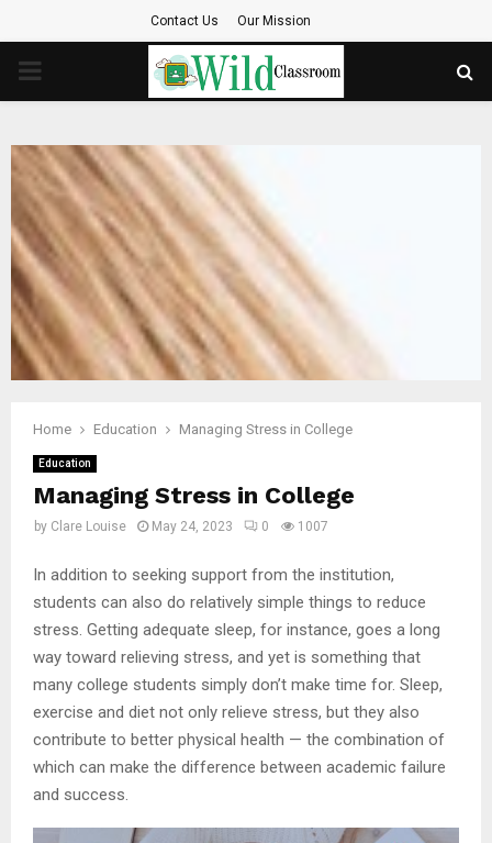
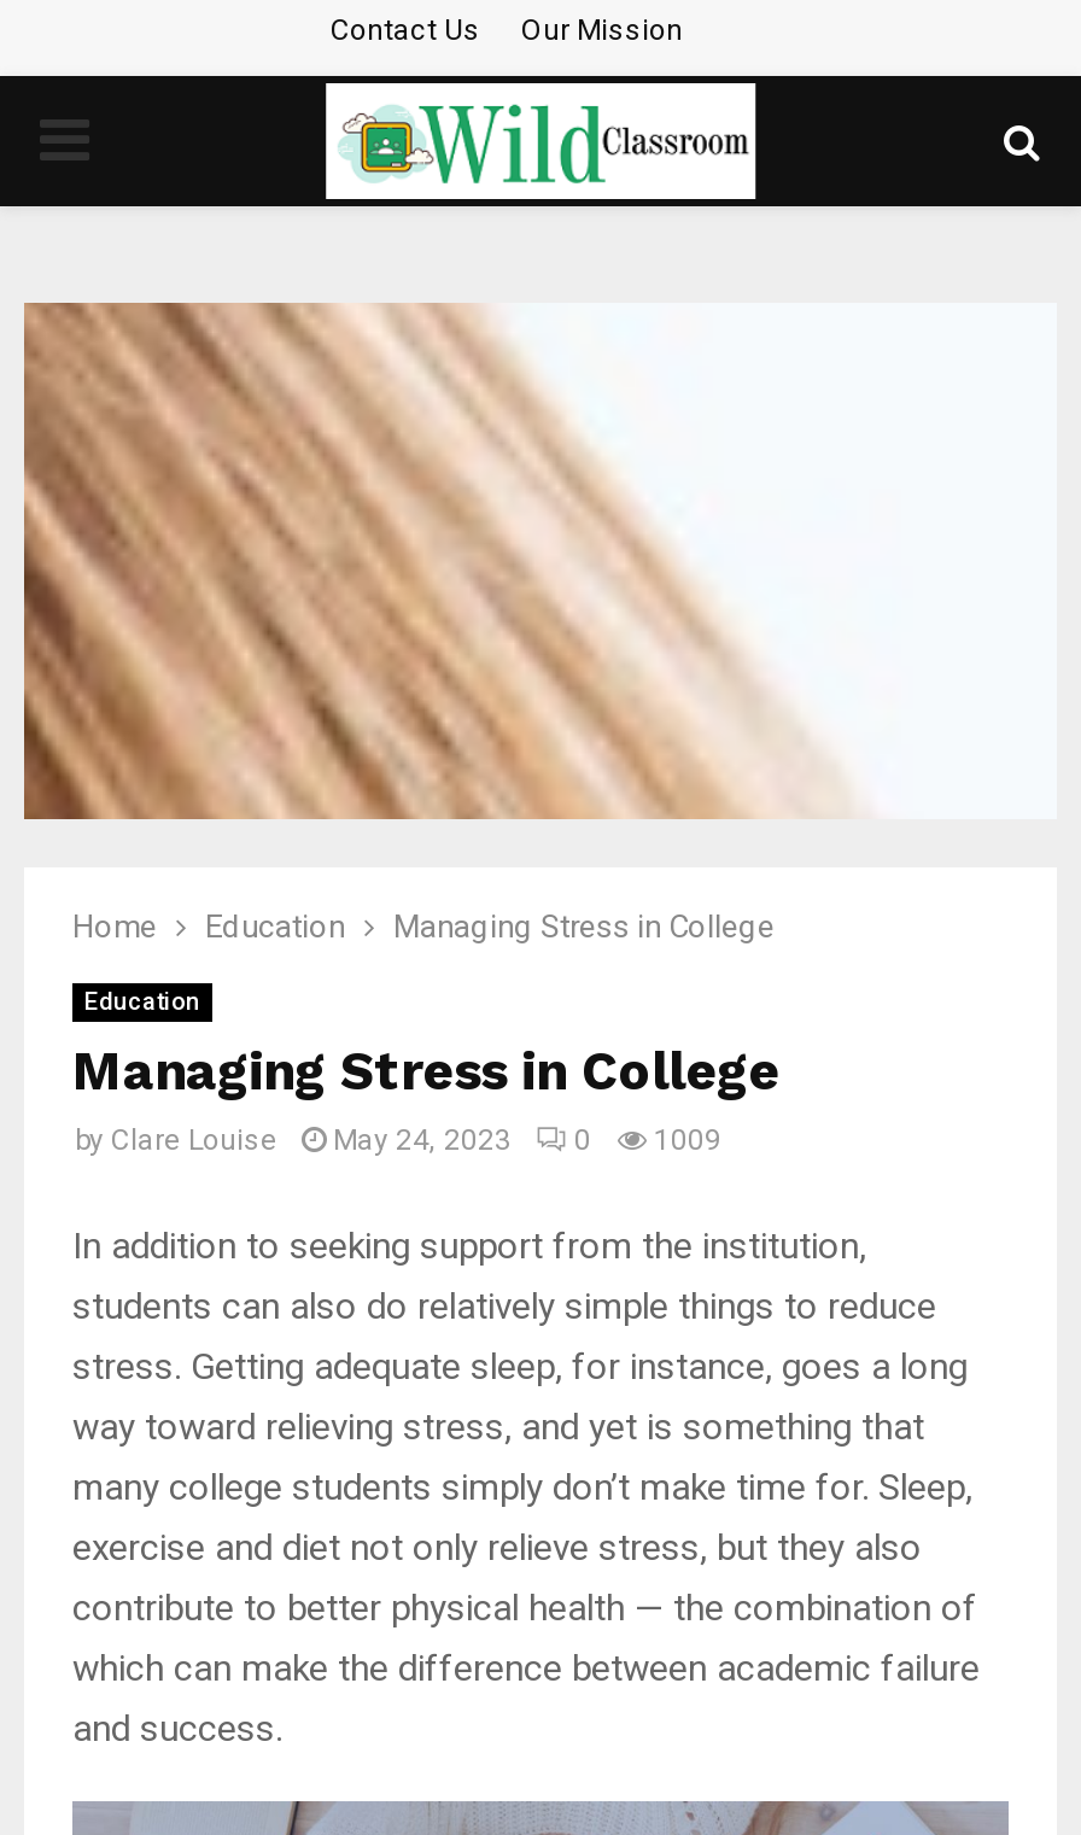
- by Clare Louise May 24, 2023 0 1007
+ by Clare Louise May 24, 2023 0 1009
